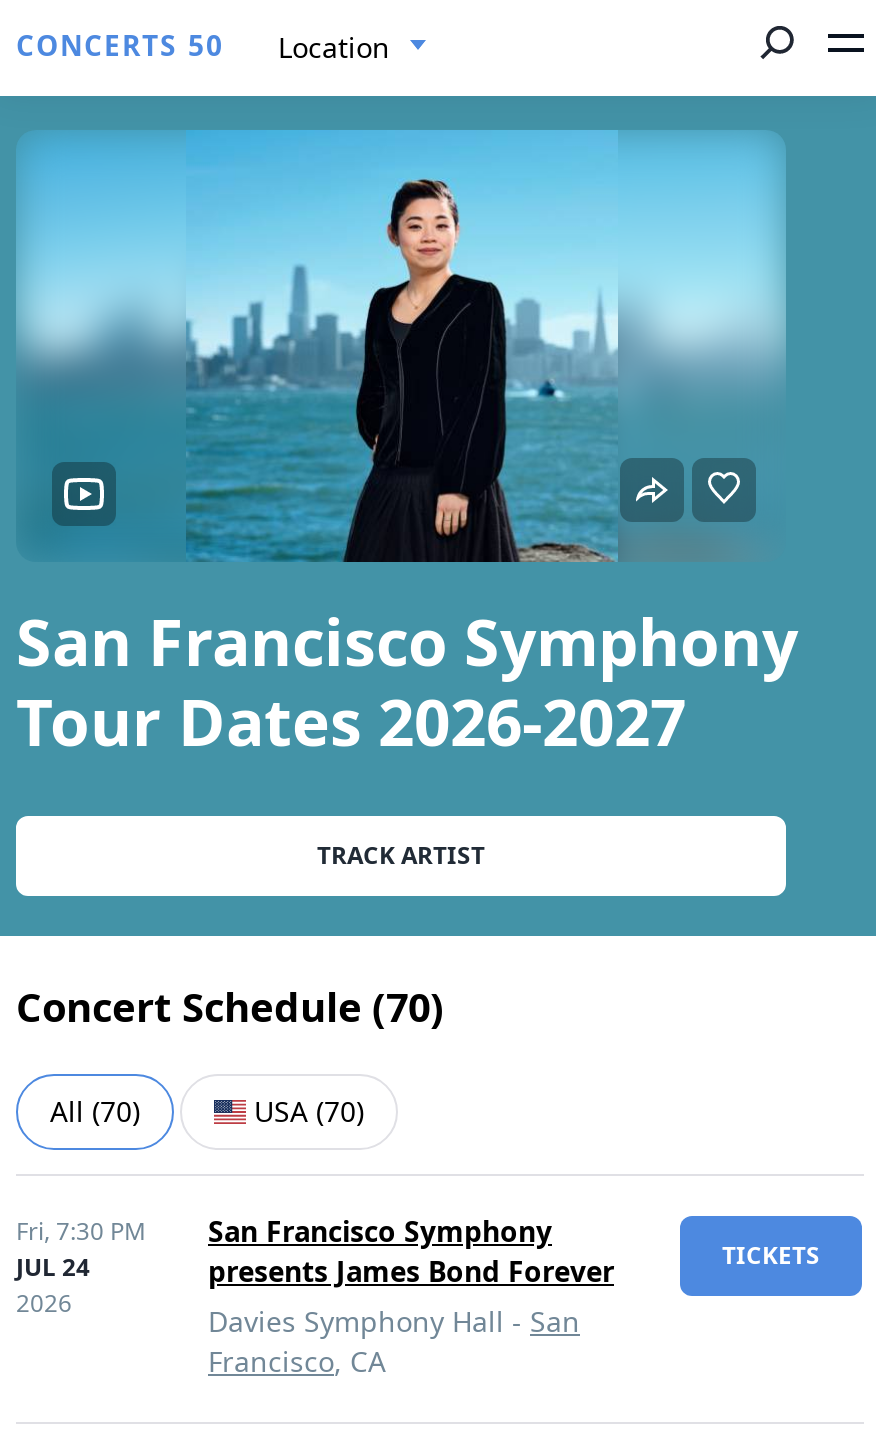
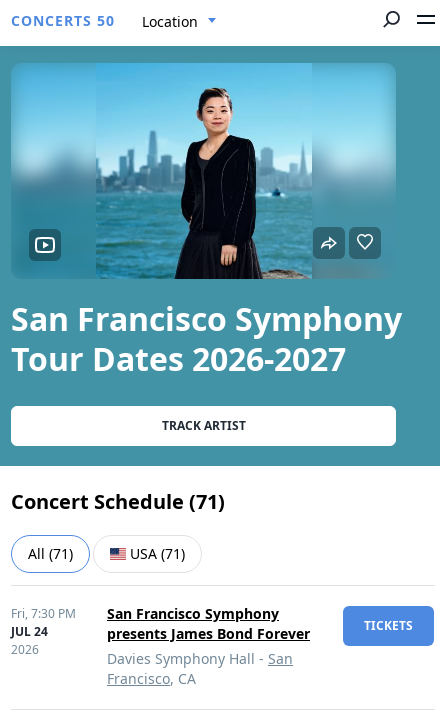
- Concert Schedule (70)
+ Concert Schedule (71)

- All (70)
+ All (71)

- USA (70)
+ USA (71)
